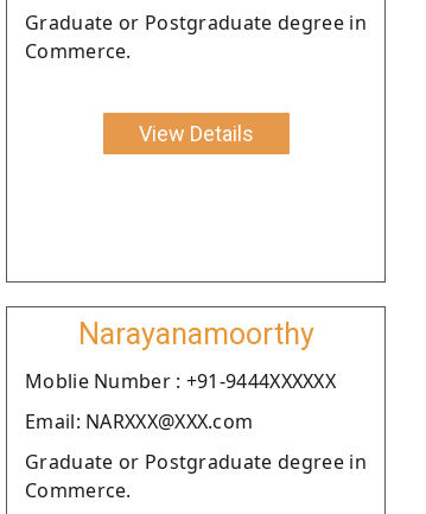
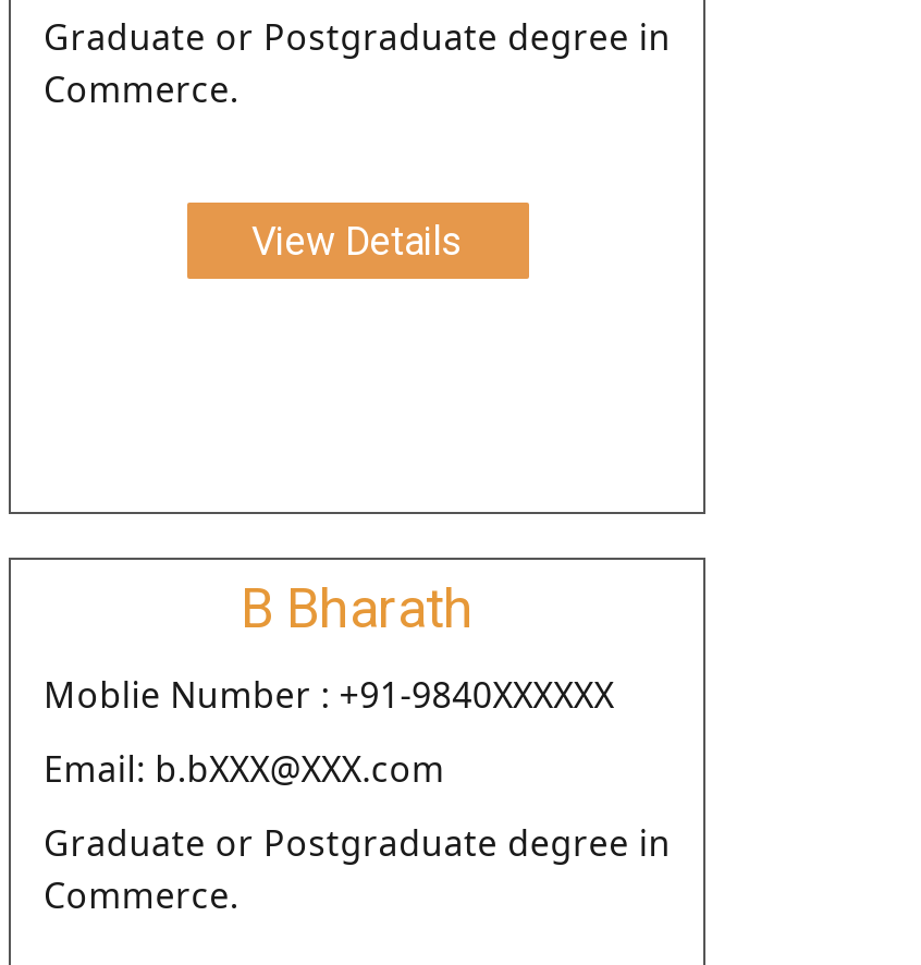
- Narayanamoorthy
+ B Bharath

- Moblie Number : +91-9444XXXXXX
+ Moblie Number : +91-9840XXXXXX

- Email: NARXXX@XXX.com
+ Email: b.bXXX@XXX.com
